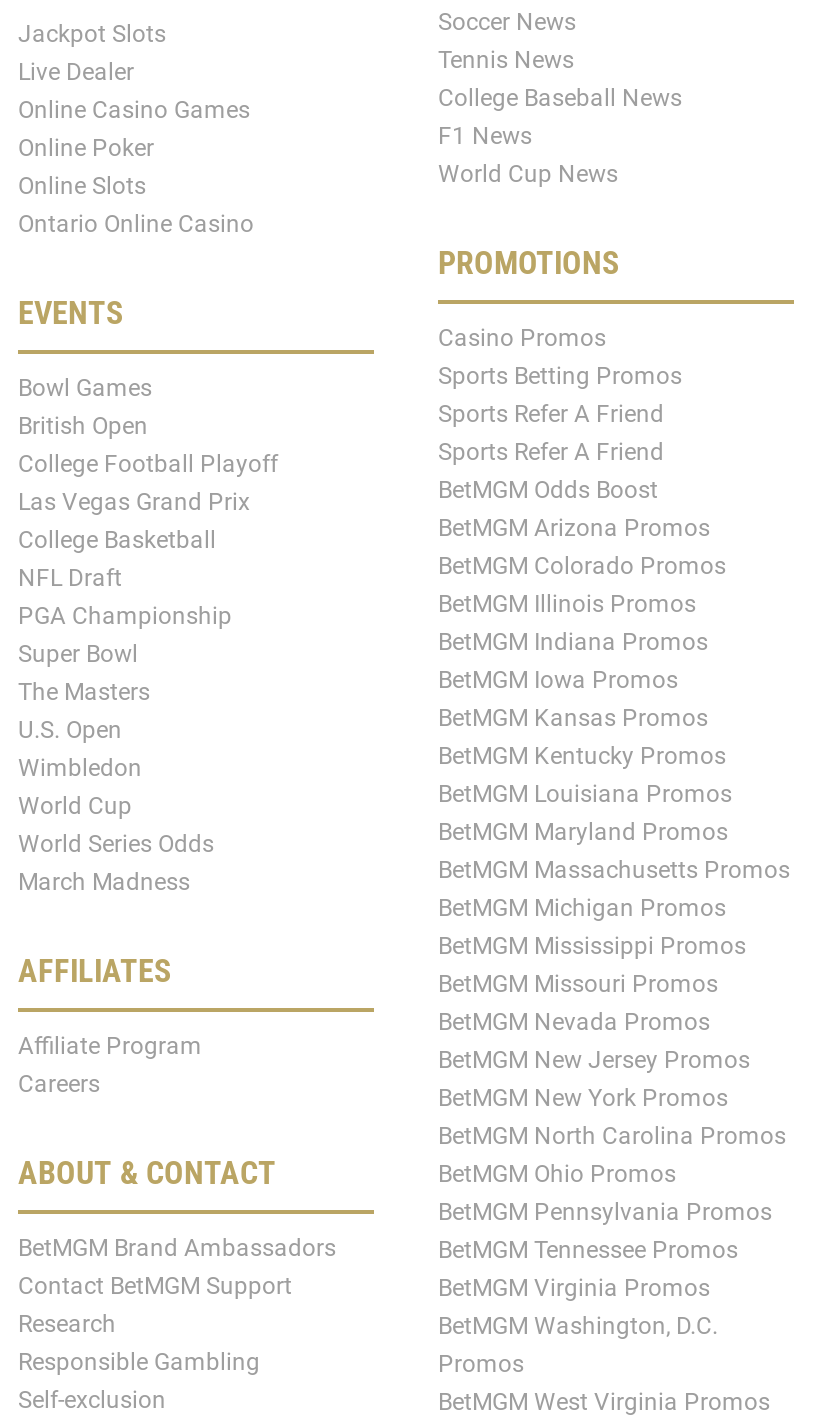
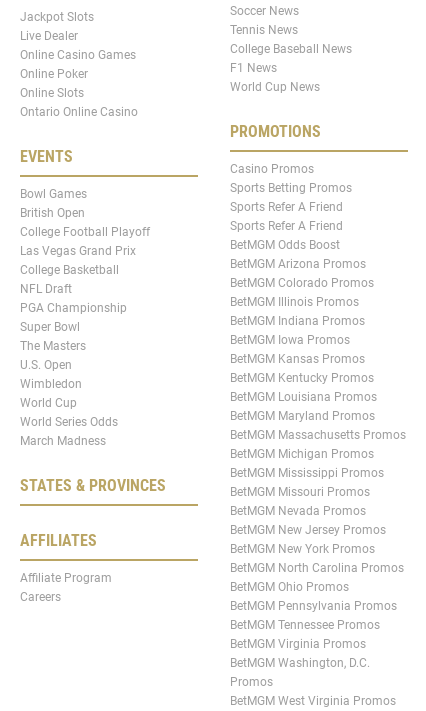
+ STATES & PROVINCES

moved down: AFFILIATES | Affiliate Program | Careers

- ABOUT & CONTACT
- BetMGM Brand Ambassadors
- Contact BetMGM Support
- Research
- Responsible Gambling
- Self-exclusion
